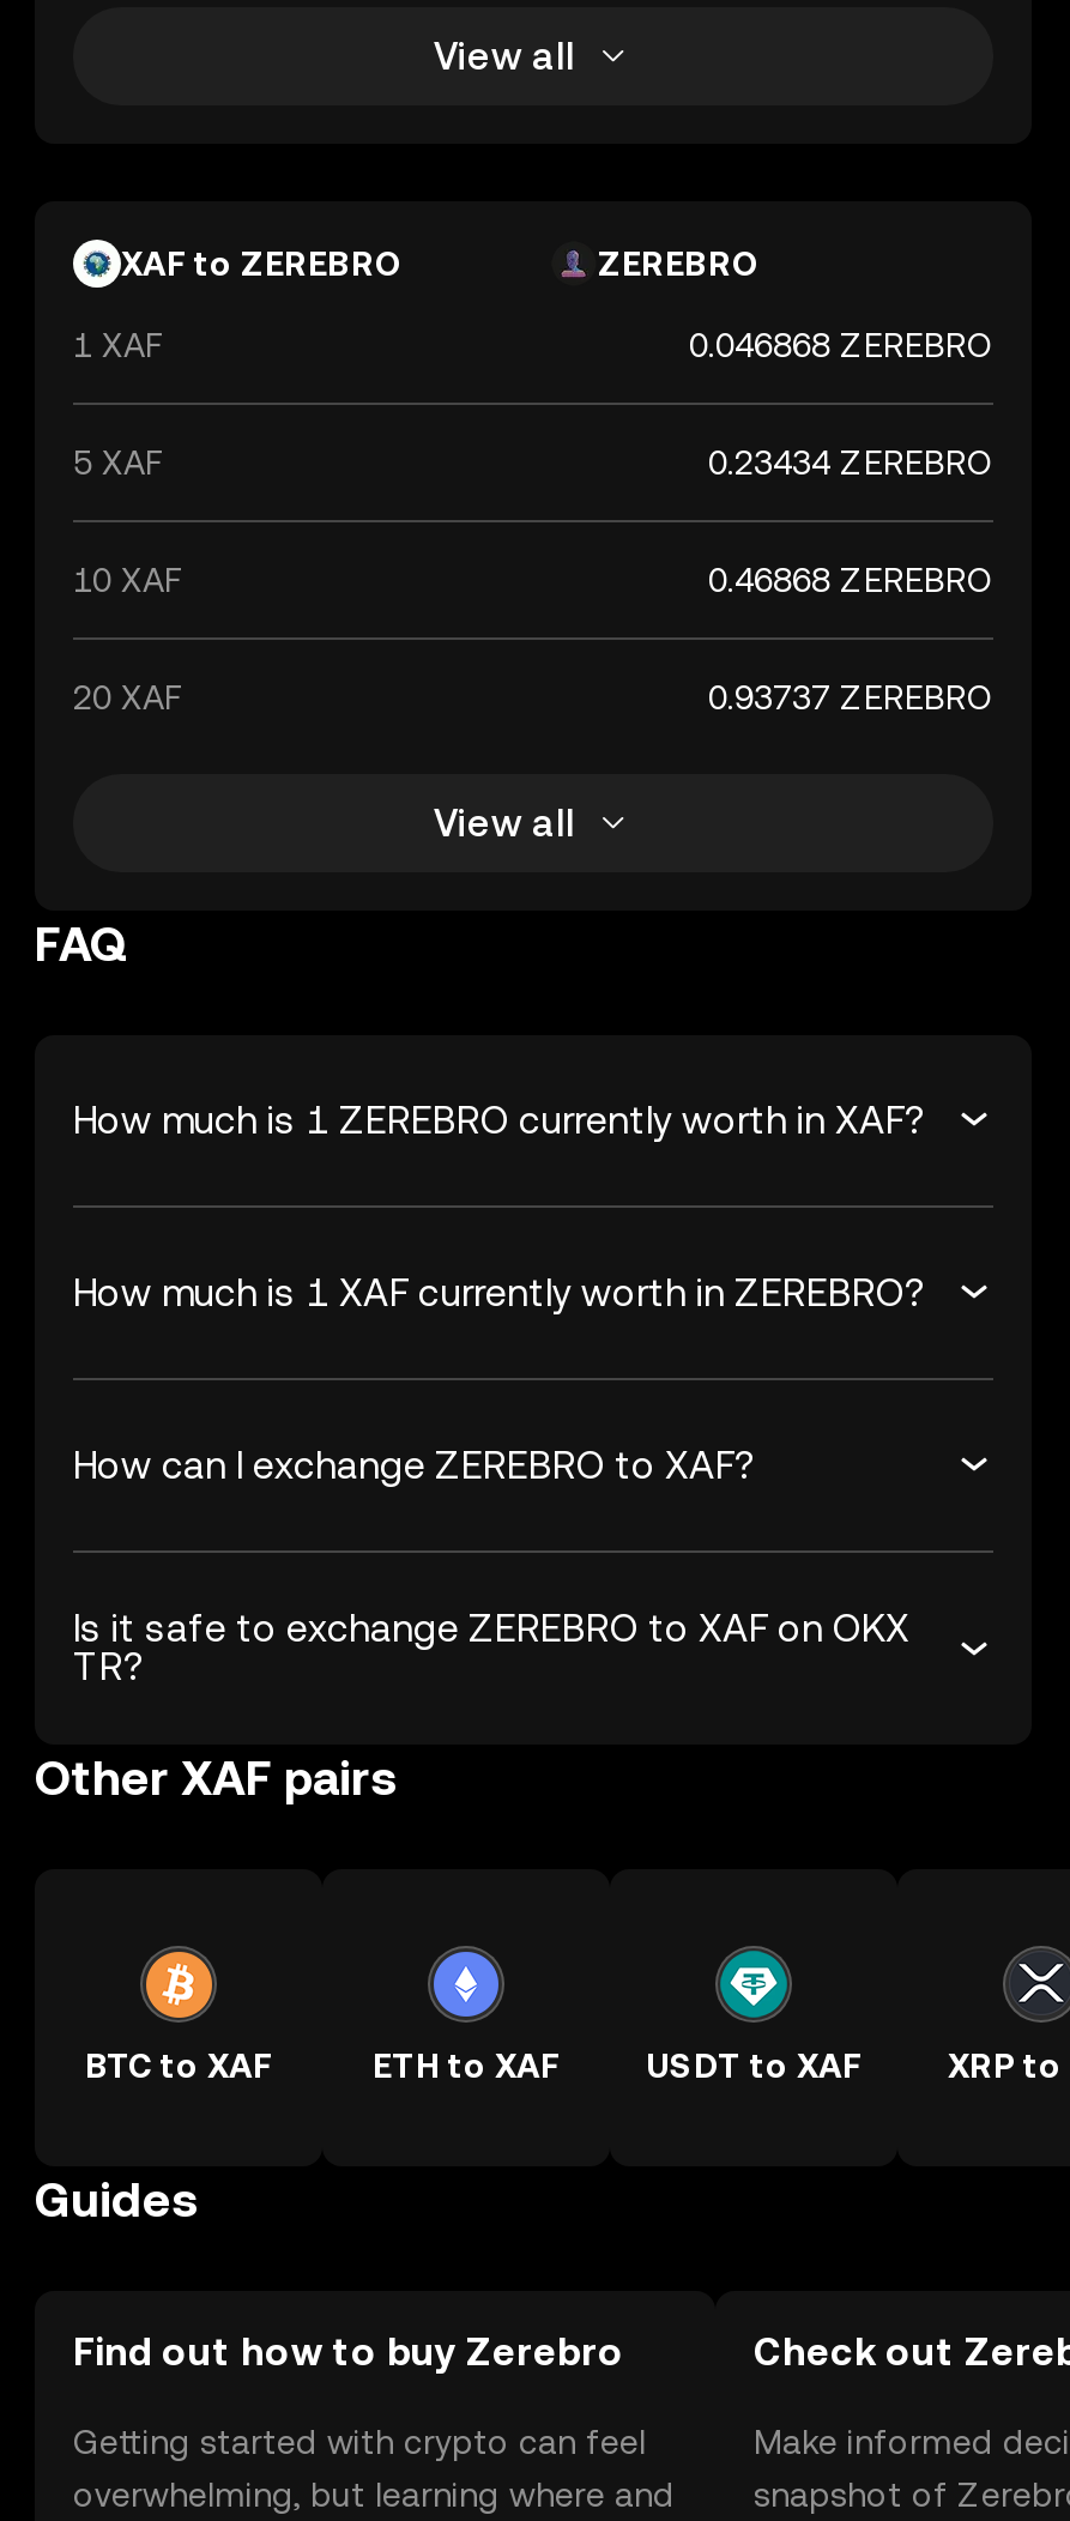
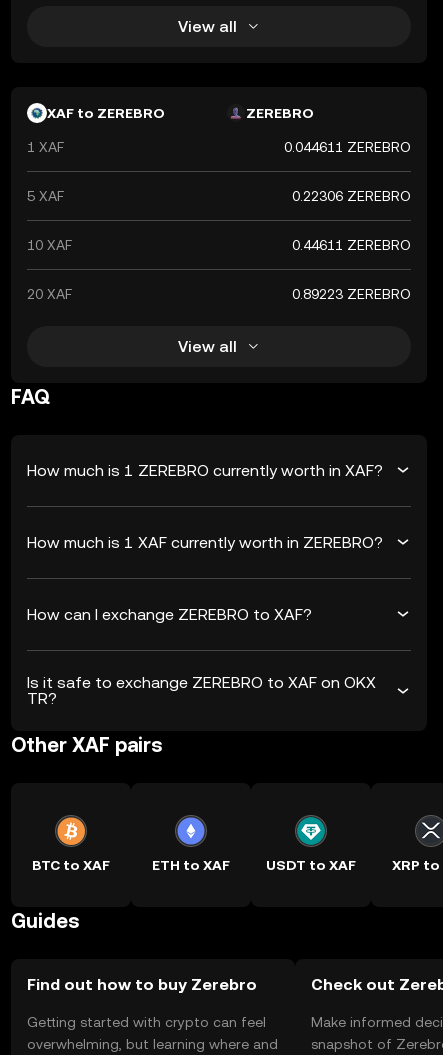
- 0.046868 ZEREBRO
+ 0.044611 ZEREBRO

- 0.23434 ZEREBRO
+ 0.22306 ZEREBRO

- 0.46868 ZEREBRO
+ 0.44611 ZEREBRO

- 0.93737 ZEREBRO
+ 0.89223 ZEREBRO
